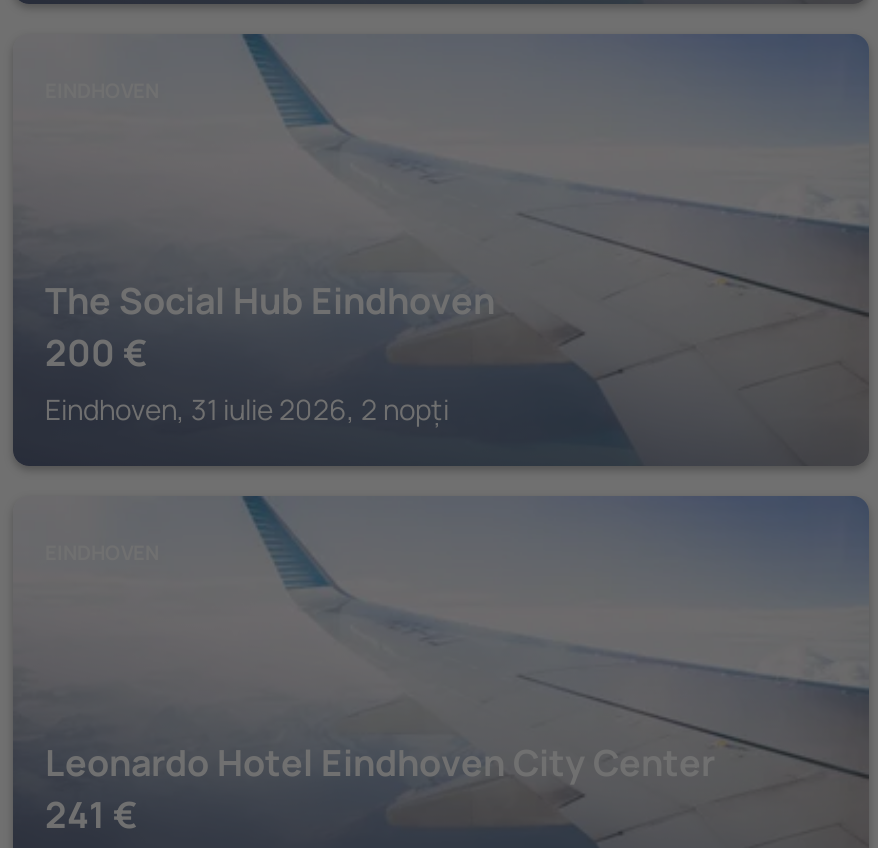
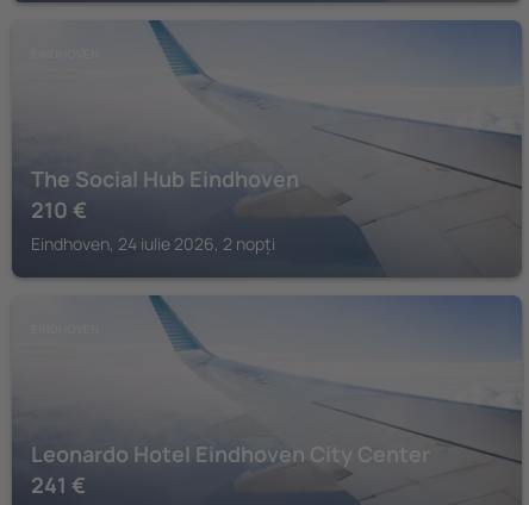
- 200 €
+ 210 €

- Eindhoven, 31 iulie 2026, 2 nopți
+ Eindhoven, 24 iulie 2026, 2 nopți
